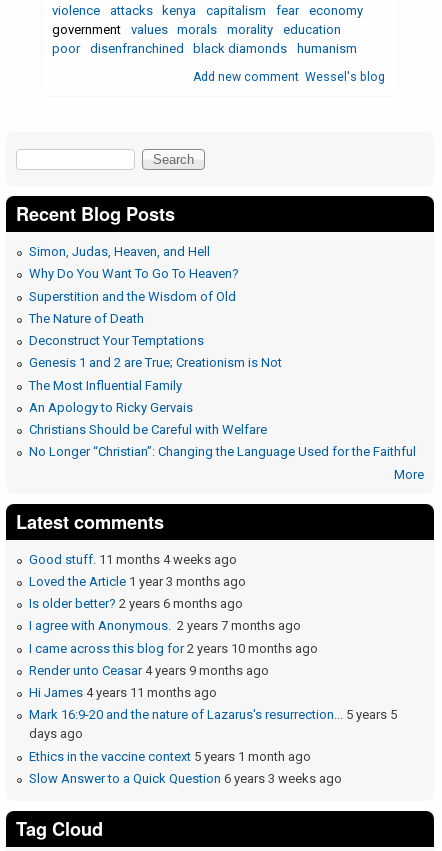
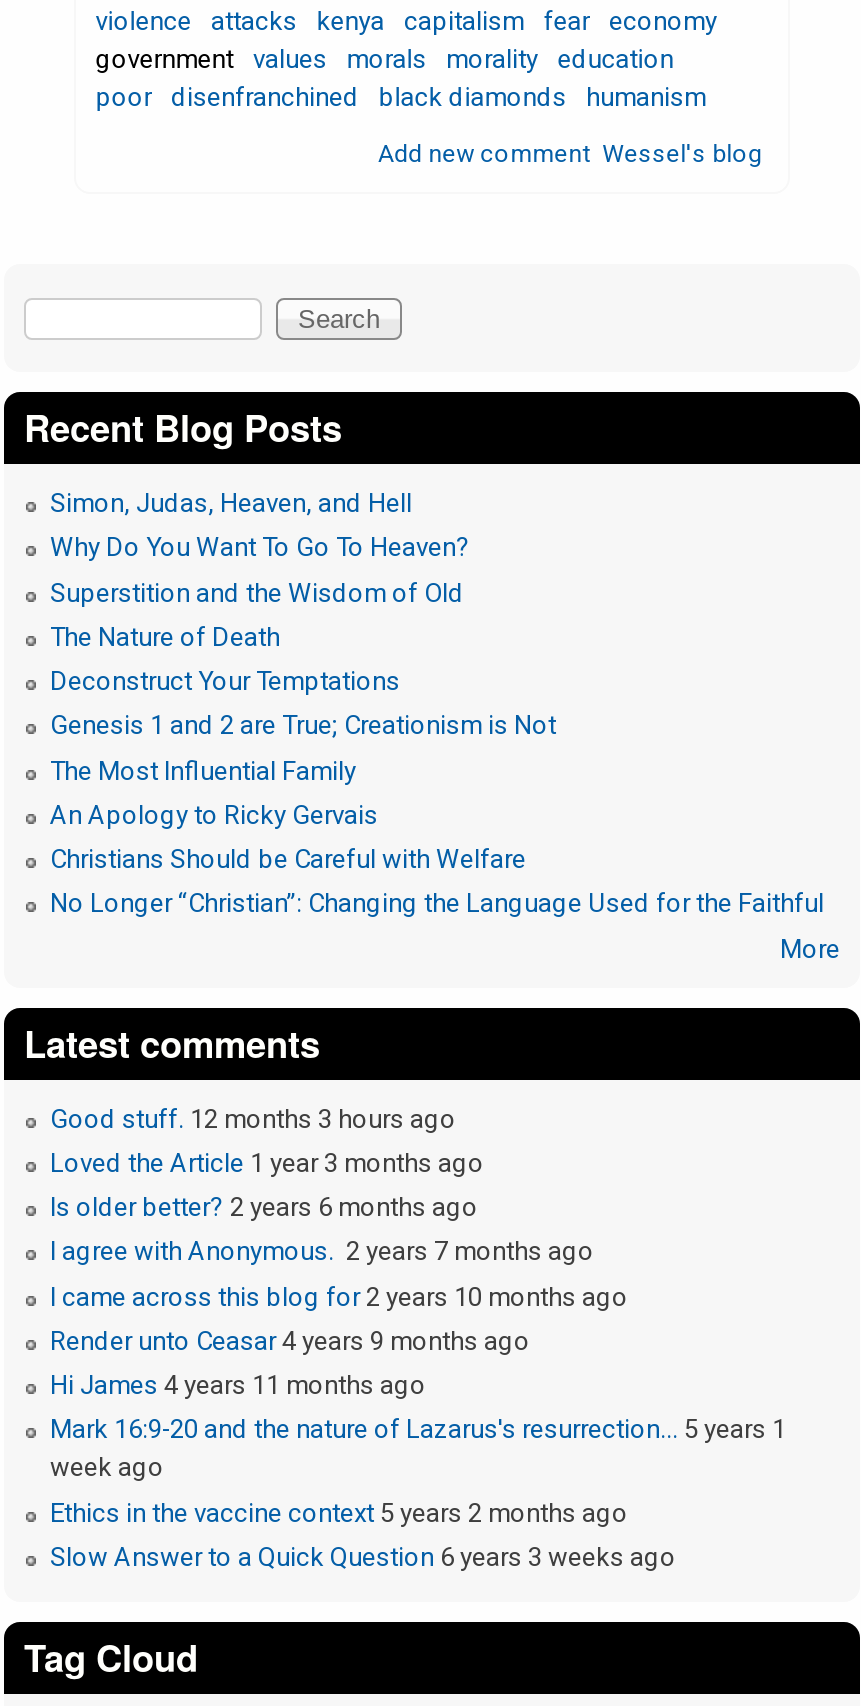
- Good stuff. 11 months 4 weeks ago
+ Good stuff. 12 months 3 hours ago

- Mark 16:9-20 and the nature of Lazarus's resurrection... 5 years 5
+ Mark 16:9-20 and the nature of Lazarus's resurrection... 5 years 1

- days ago
+ week ago

- Ethics in the vaccine context 5 years 1 month ago
+ Ethics in the vaccine context 5 years 2 months ago
